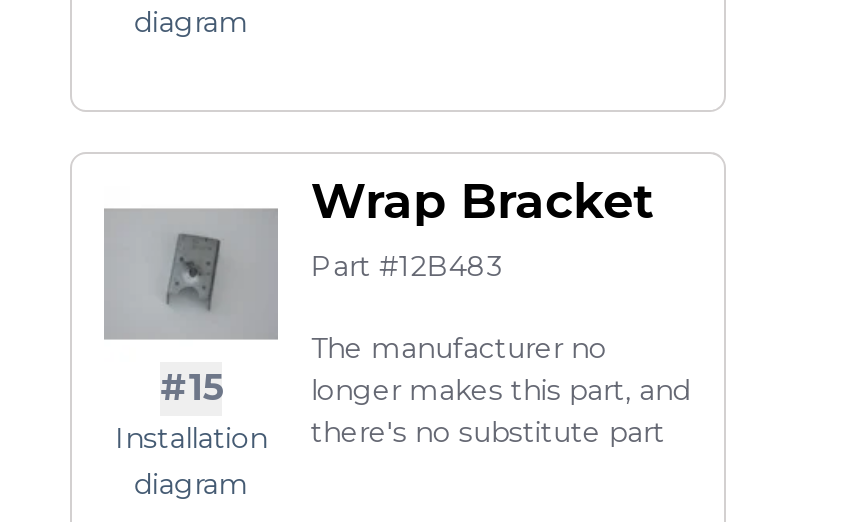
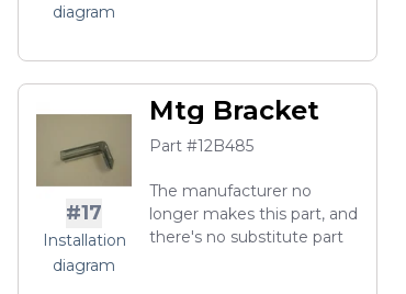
- Wrap Bracket
+ Mtg Bracket

- [image]
- #15
+ [image]
+ #17

- Part #12B483
+ Part #12B485
